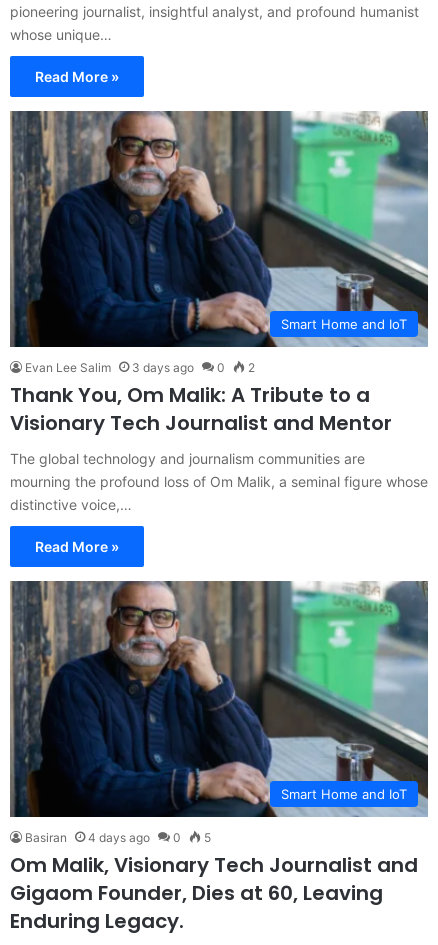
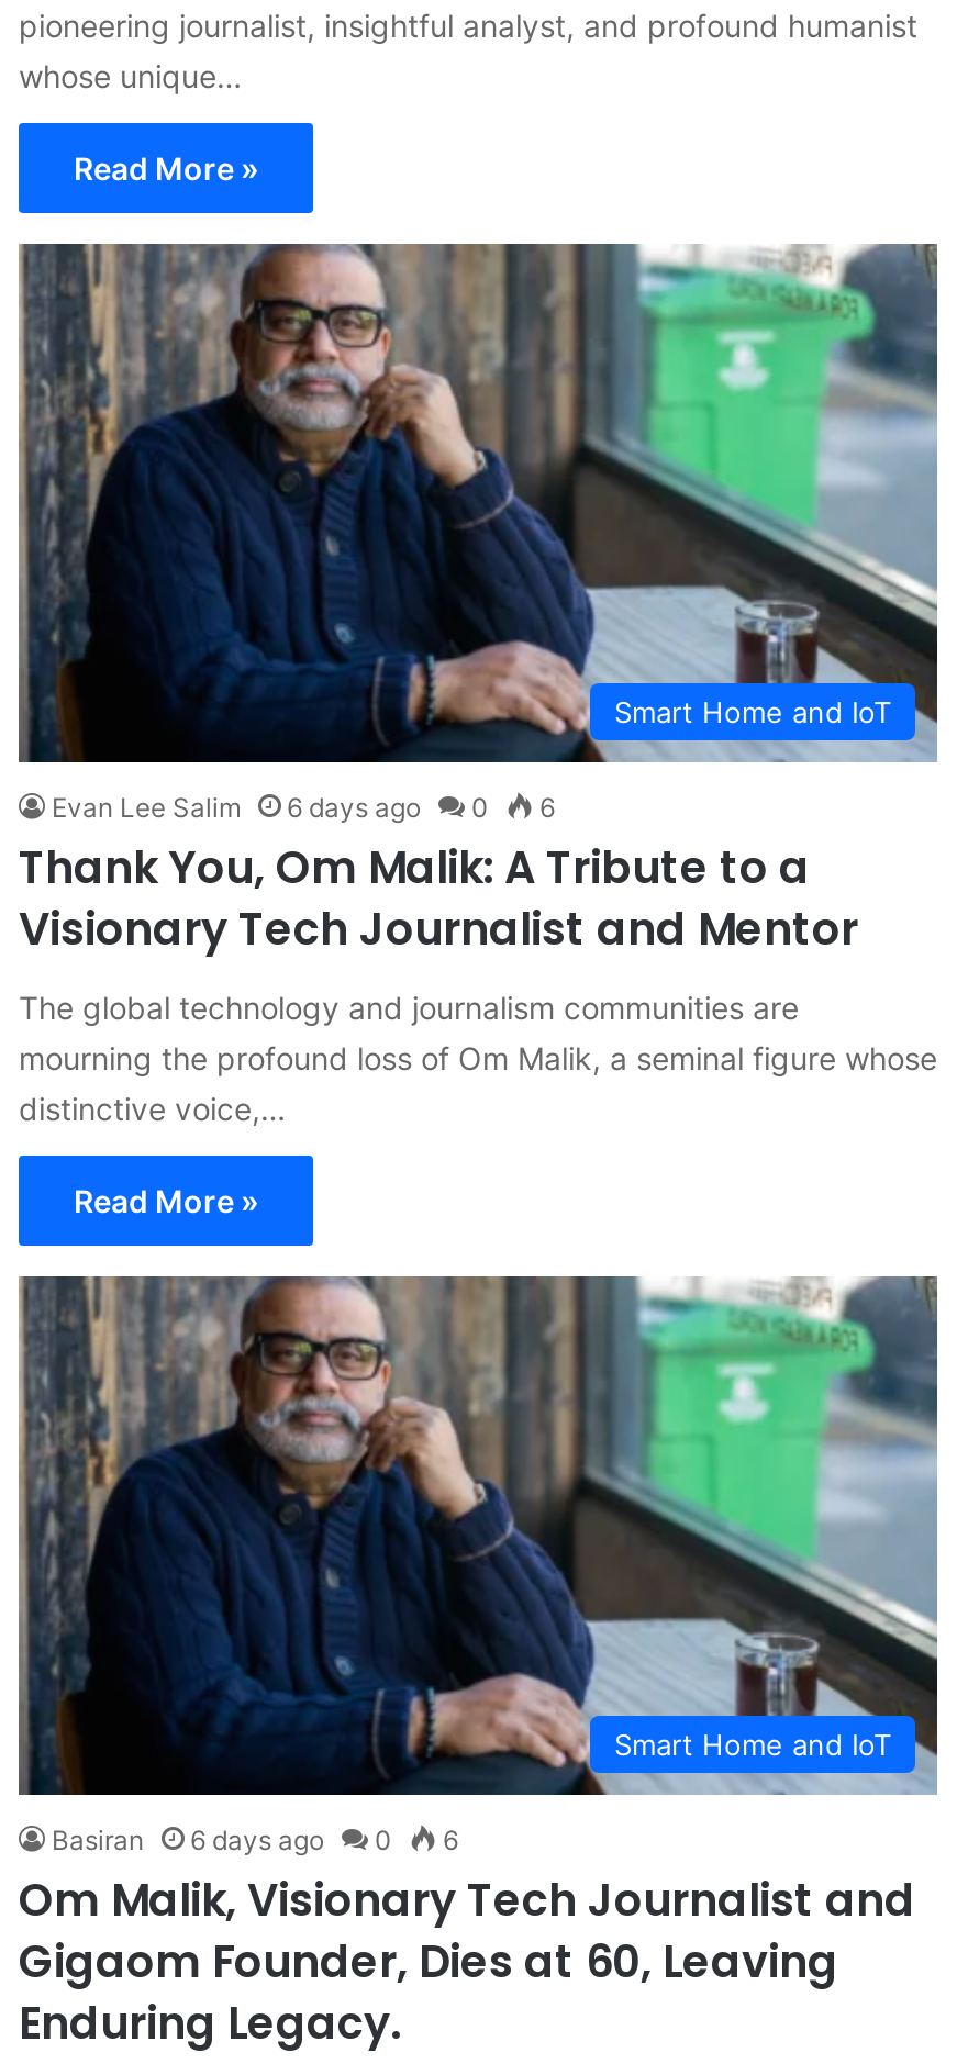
- 3 days ago
+ 6 days ago

- 2
+ 6

- 4 days ago
+ 6 days ago

- 5
+ 6
